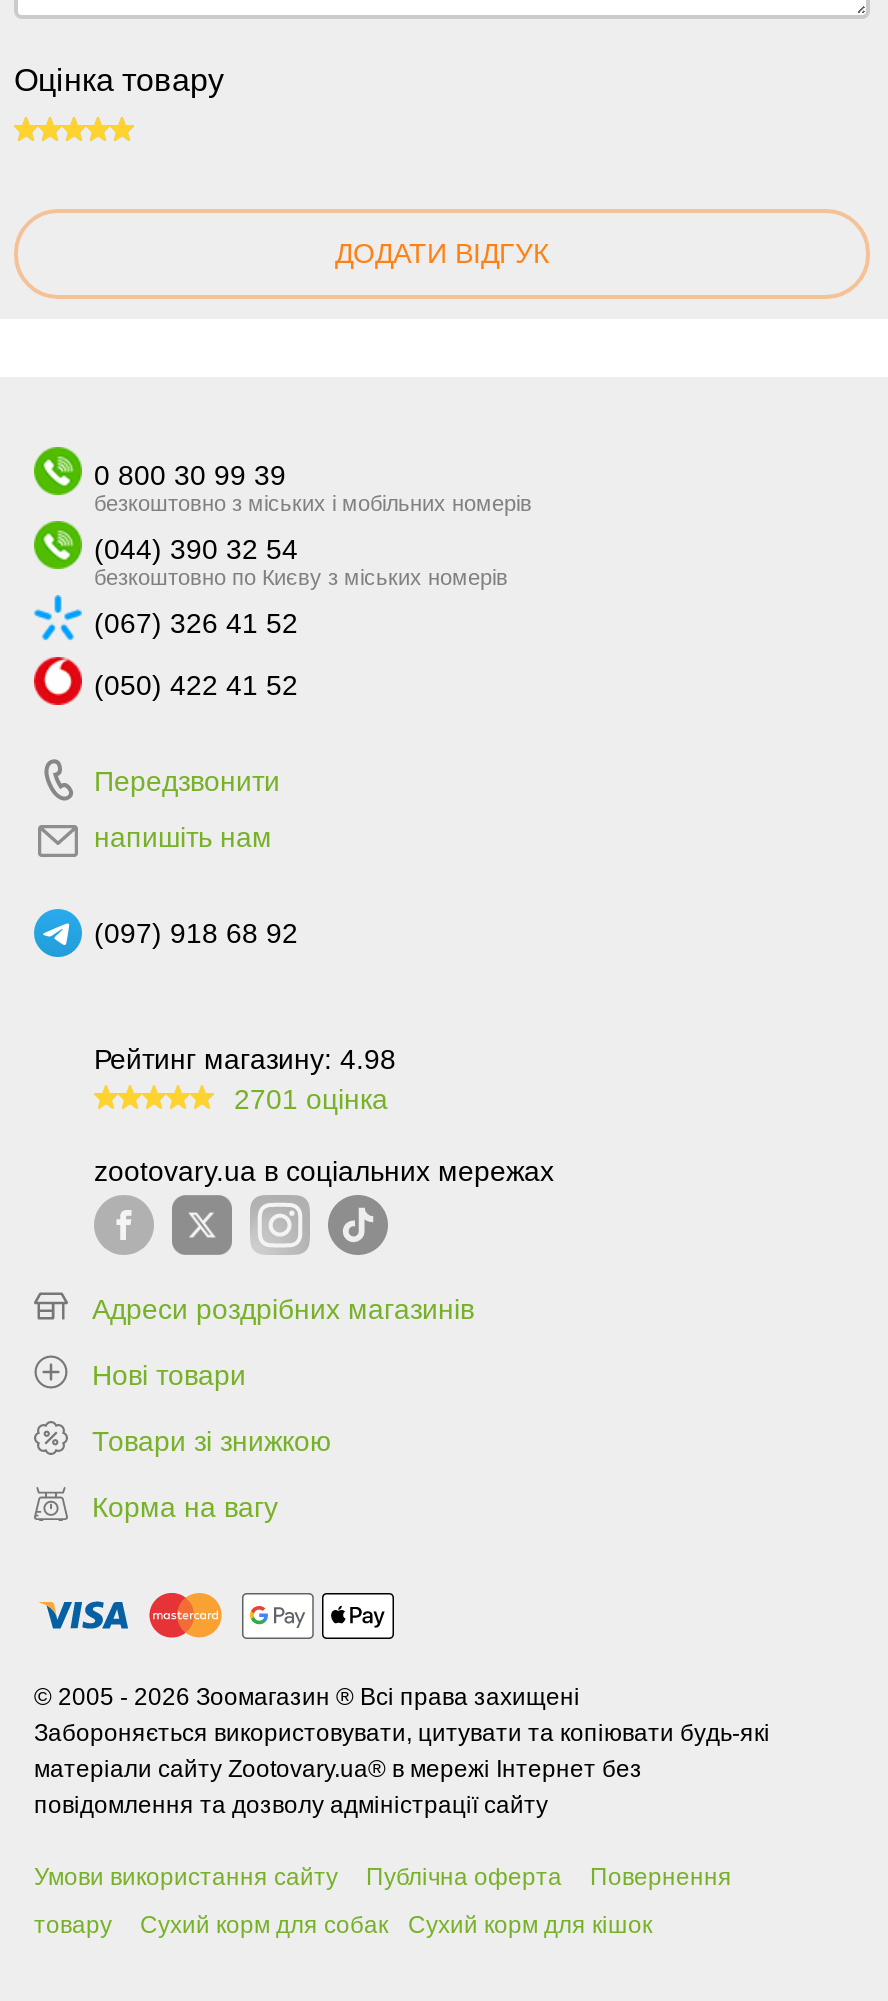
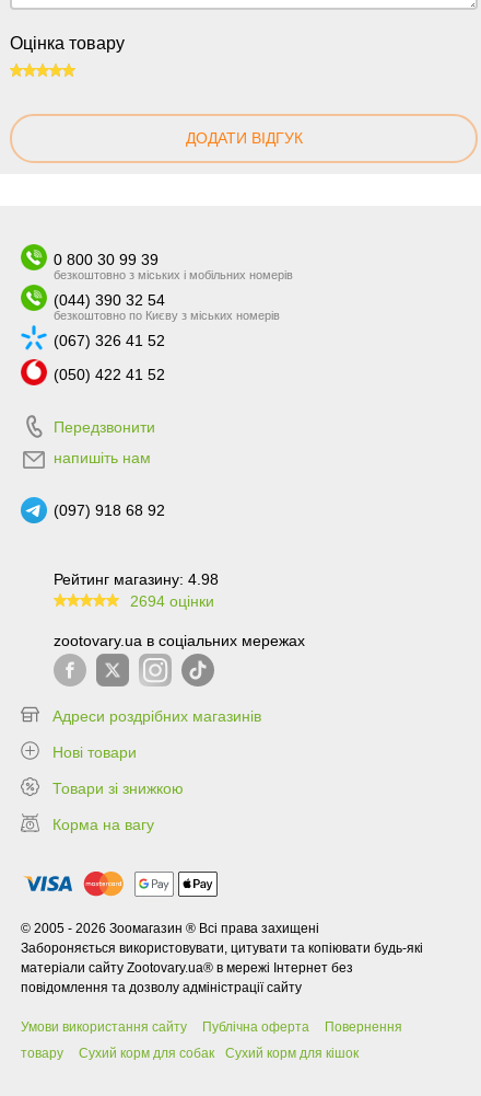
- 2701 оцінка
+ 2694 оцінки
